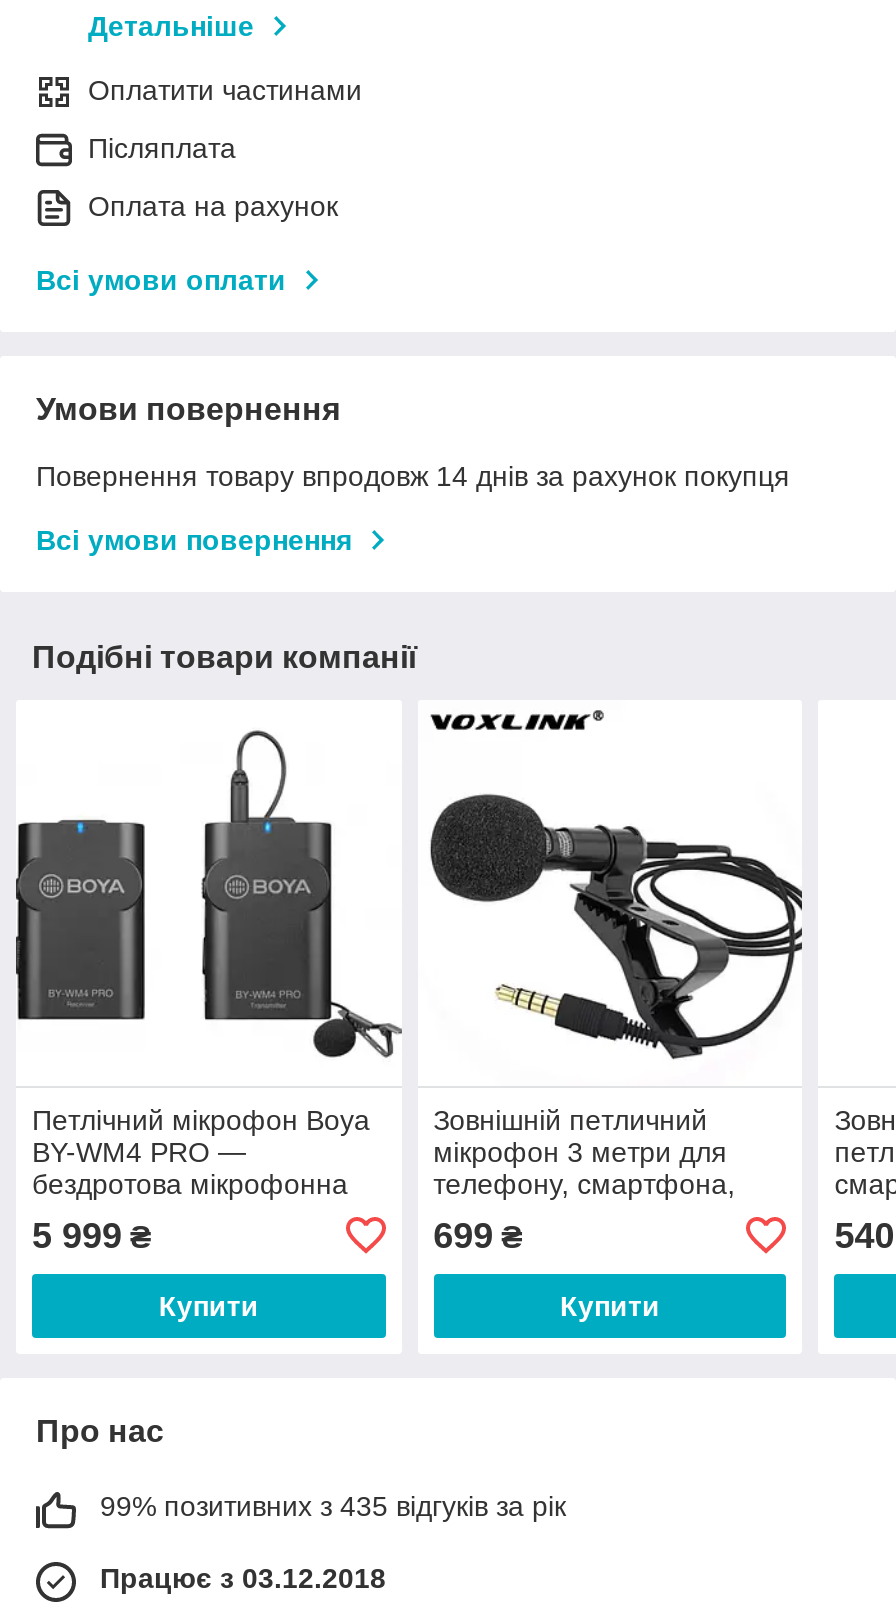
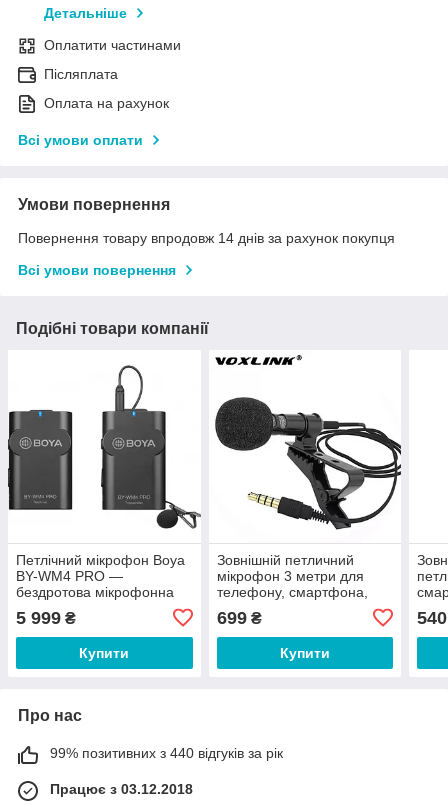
- 99% позитивних з 435 відгуків за рік
+ 99% позитивних з 440 відгуків за рік
